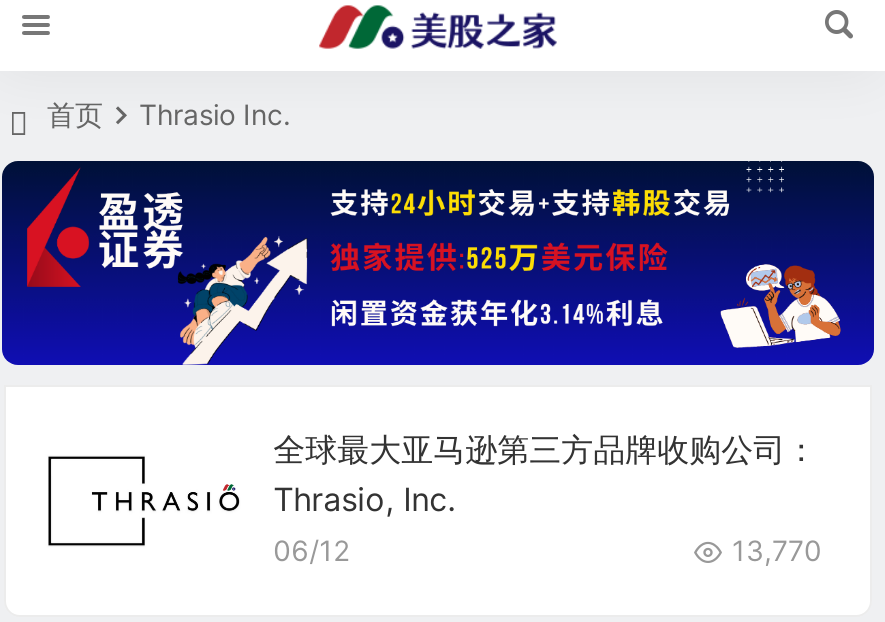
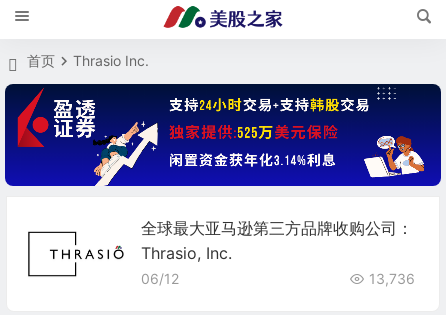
- 13,770
+ 13,736
